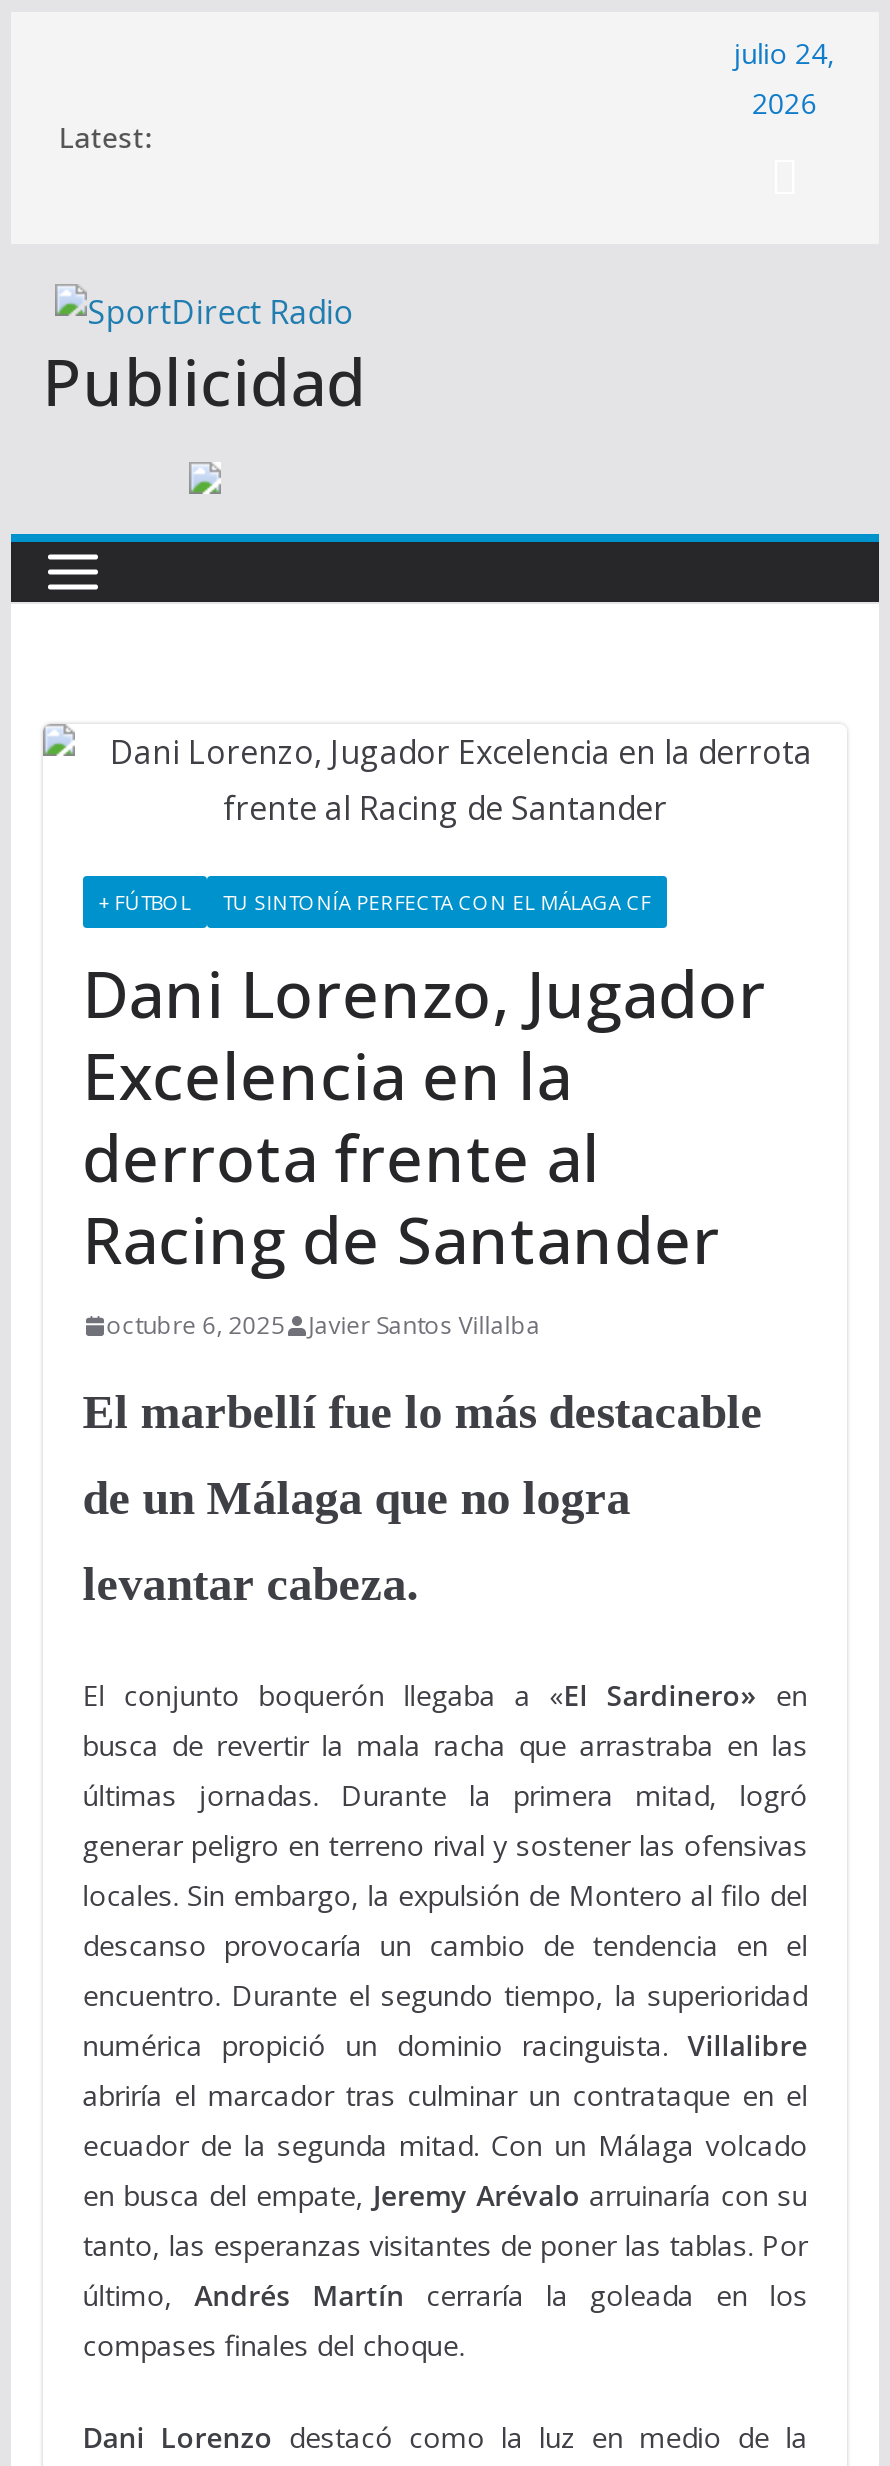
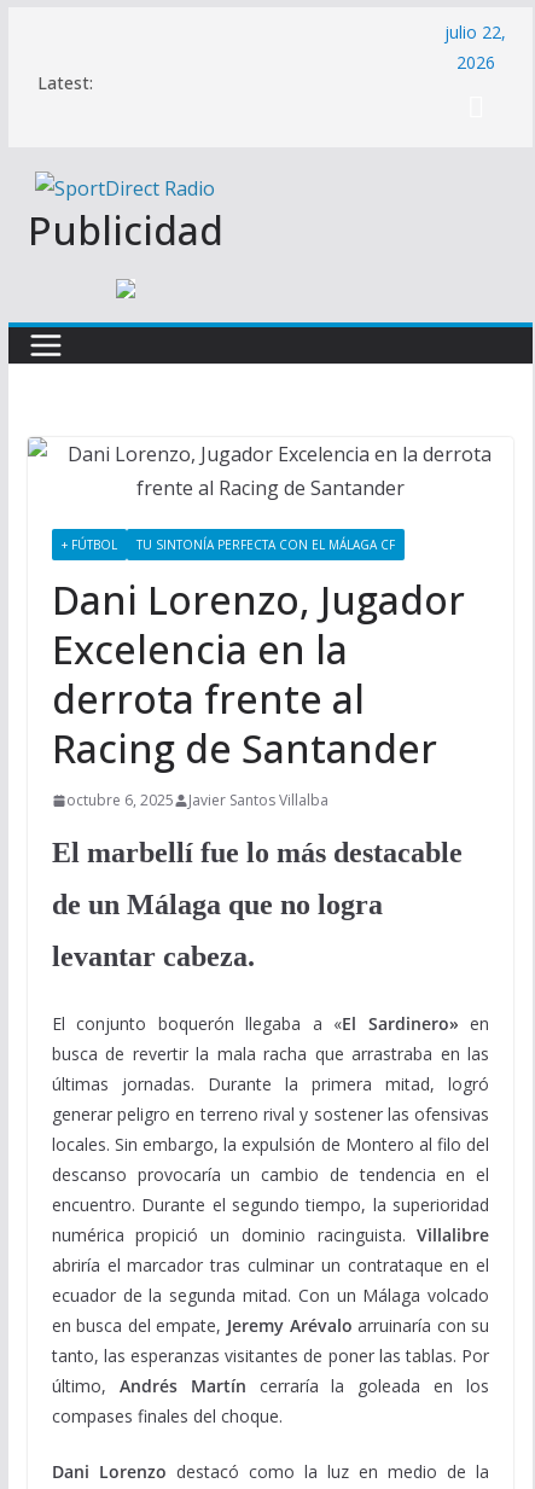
- julio 24,
+ julio 22,
